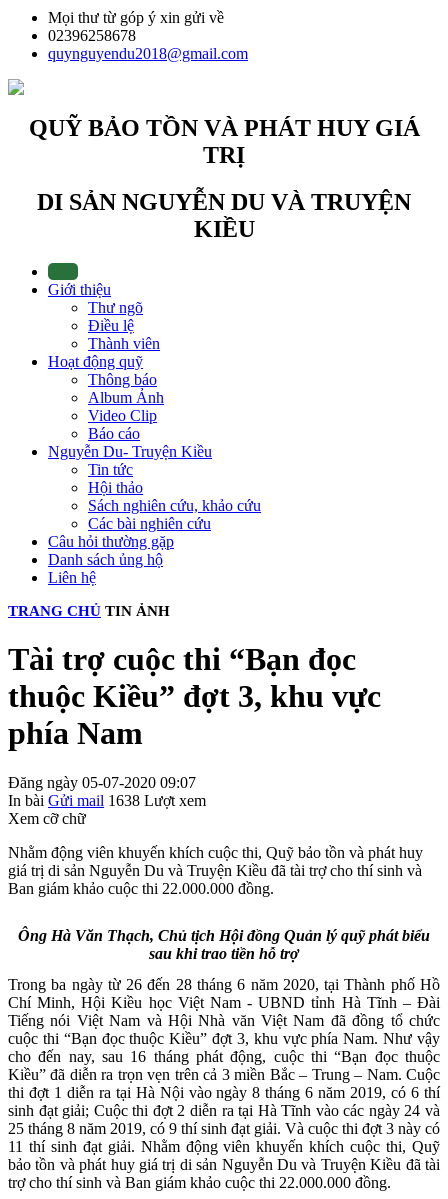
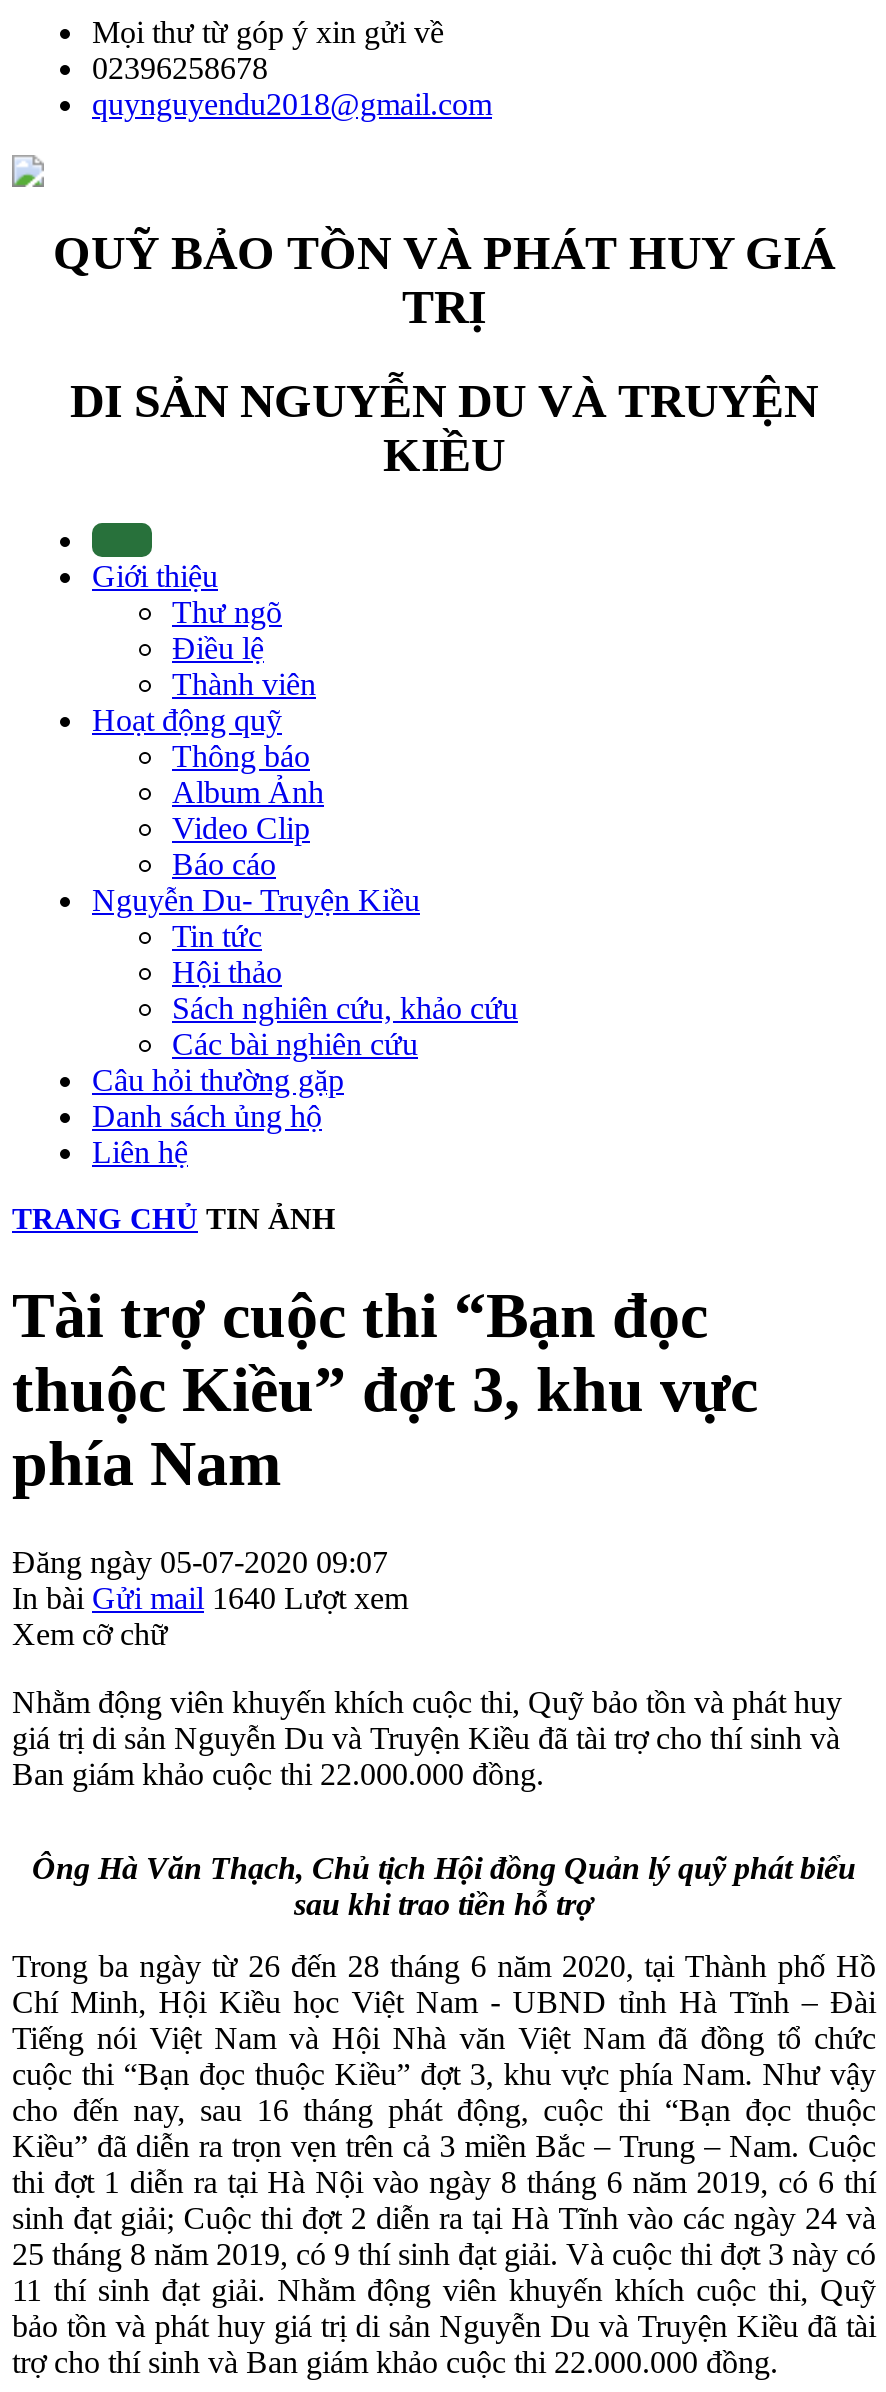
- In bài Gửi mail 1638 Lượt xem
+ In bài Gửi mail 1640 Lượt xem
